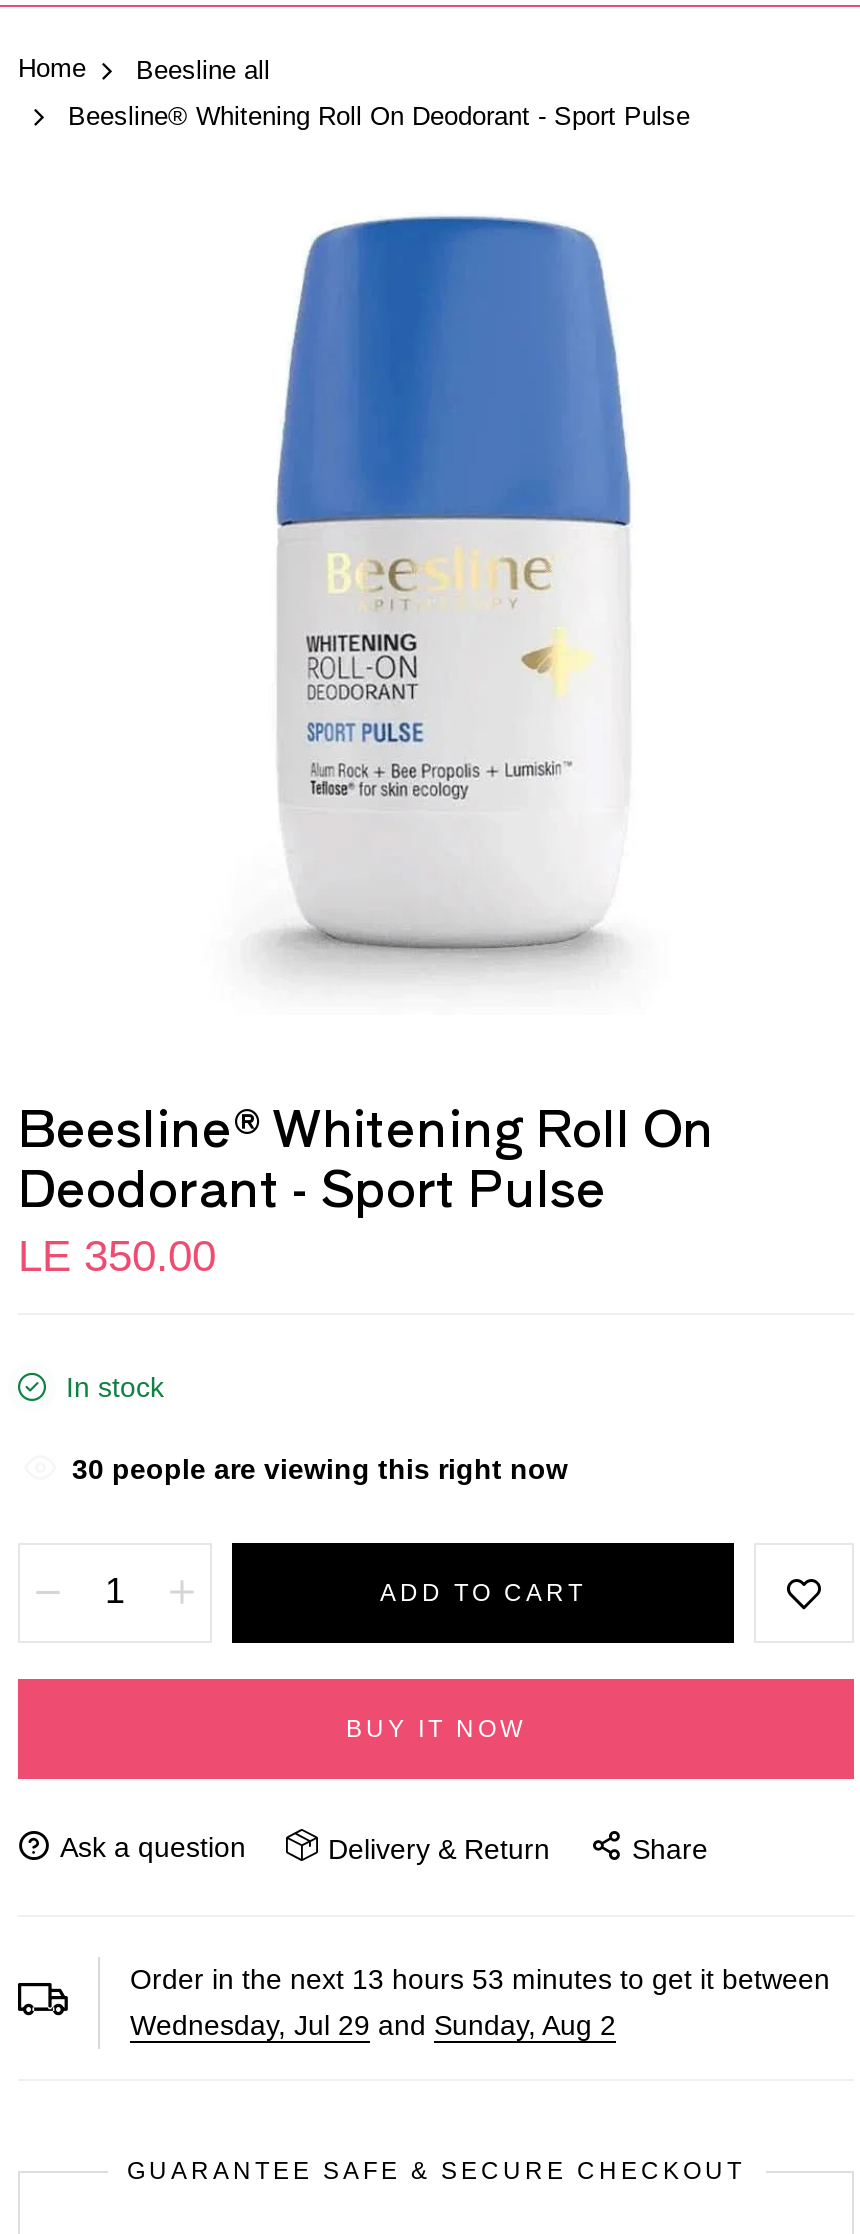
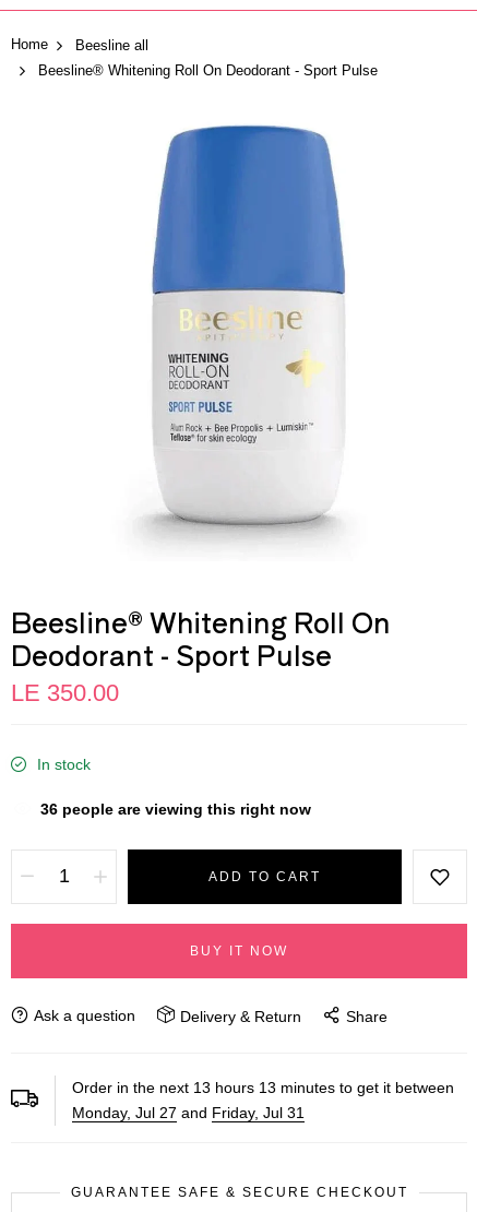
- 30 people are viewing this right now
+ 36 people are viewing this right now

- Order in the next 13 hours 53 minutes to get it between
+ Order in the next 13 hours 13 minutes to get it between

- Wednesday, Jul 29 and Sunday, Aug 2
+ Monday, Jul 27 and Friday, Jul 31
